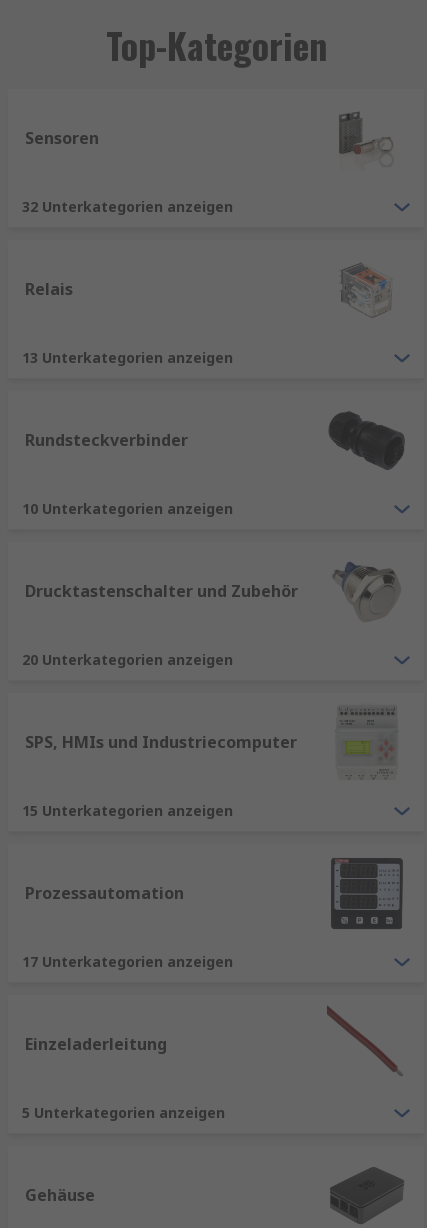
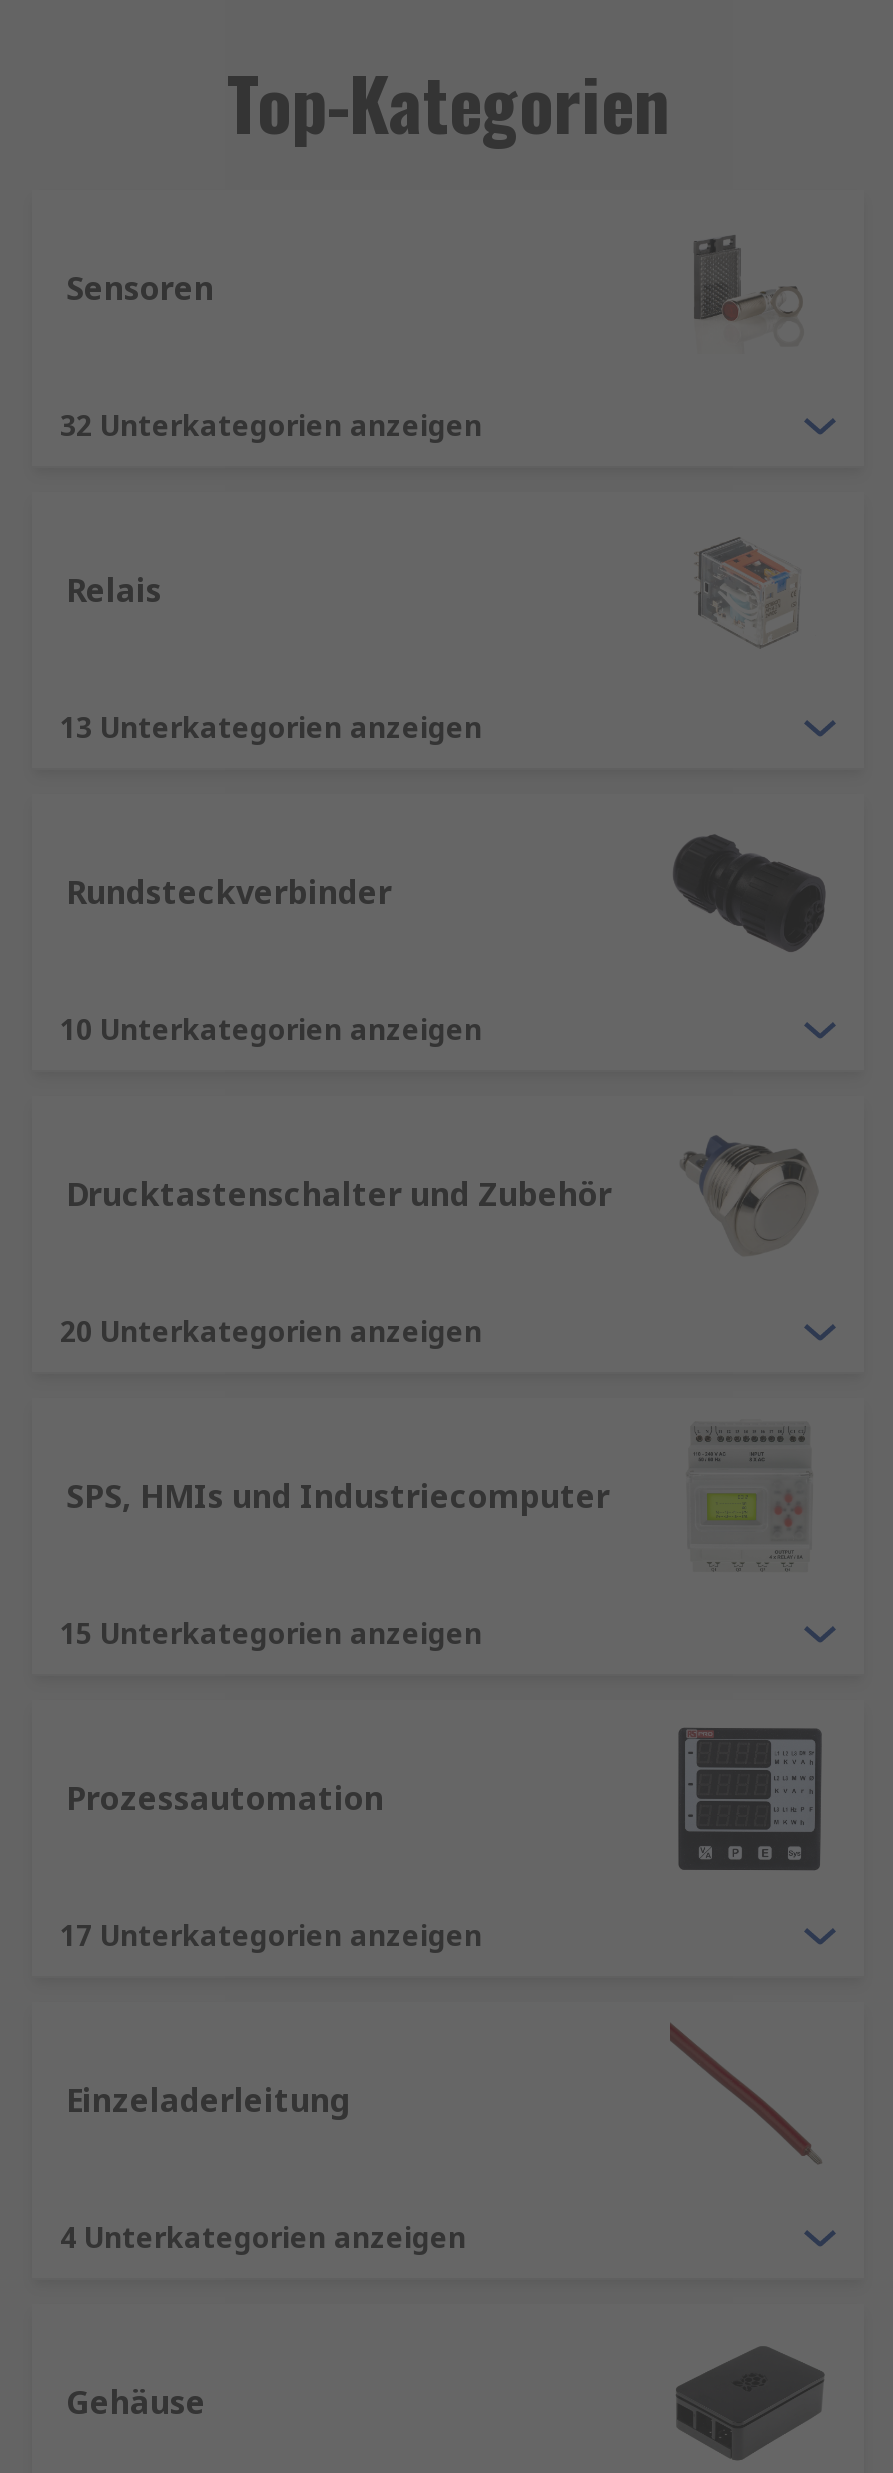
- 5 Unterkategorien anzeigen
+ 4 Unterkategorien anzeigen
